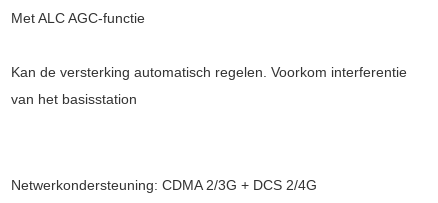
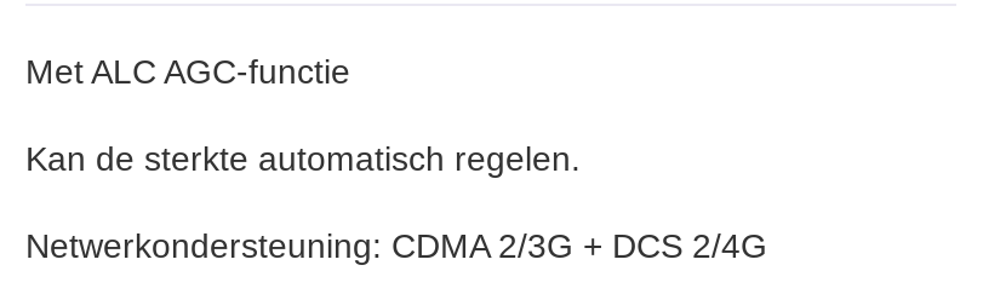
- Kan de versterking automatisch regelen. Voorkom interferentie
- van het basisstation
+ Kan de sterkte automatisch regelen.
